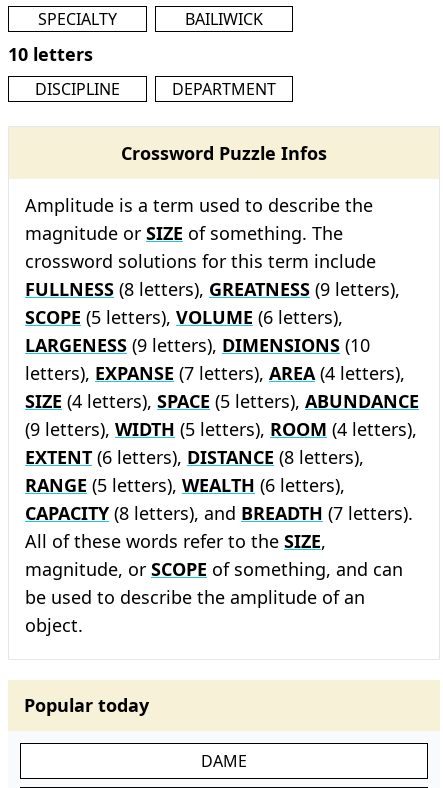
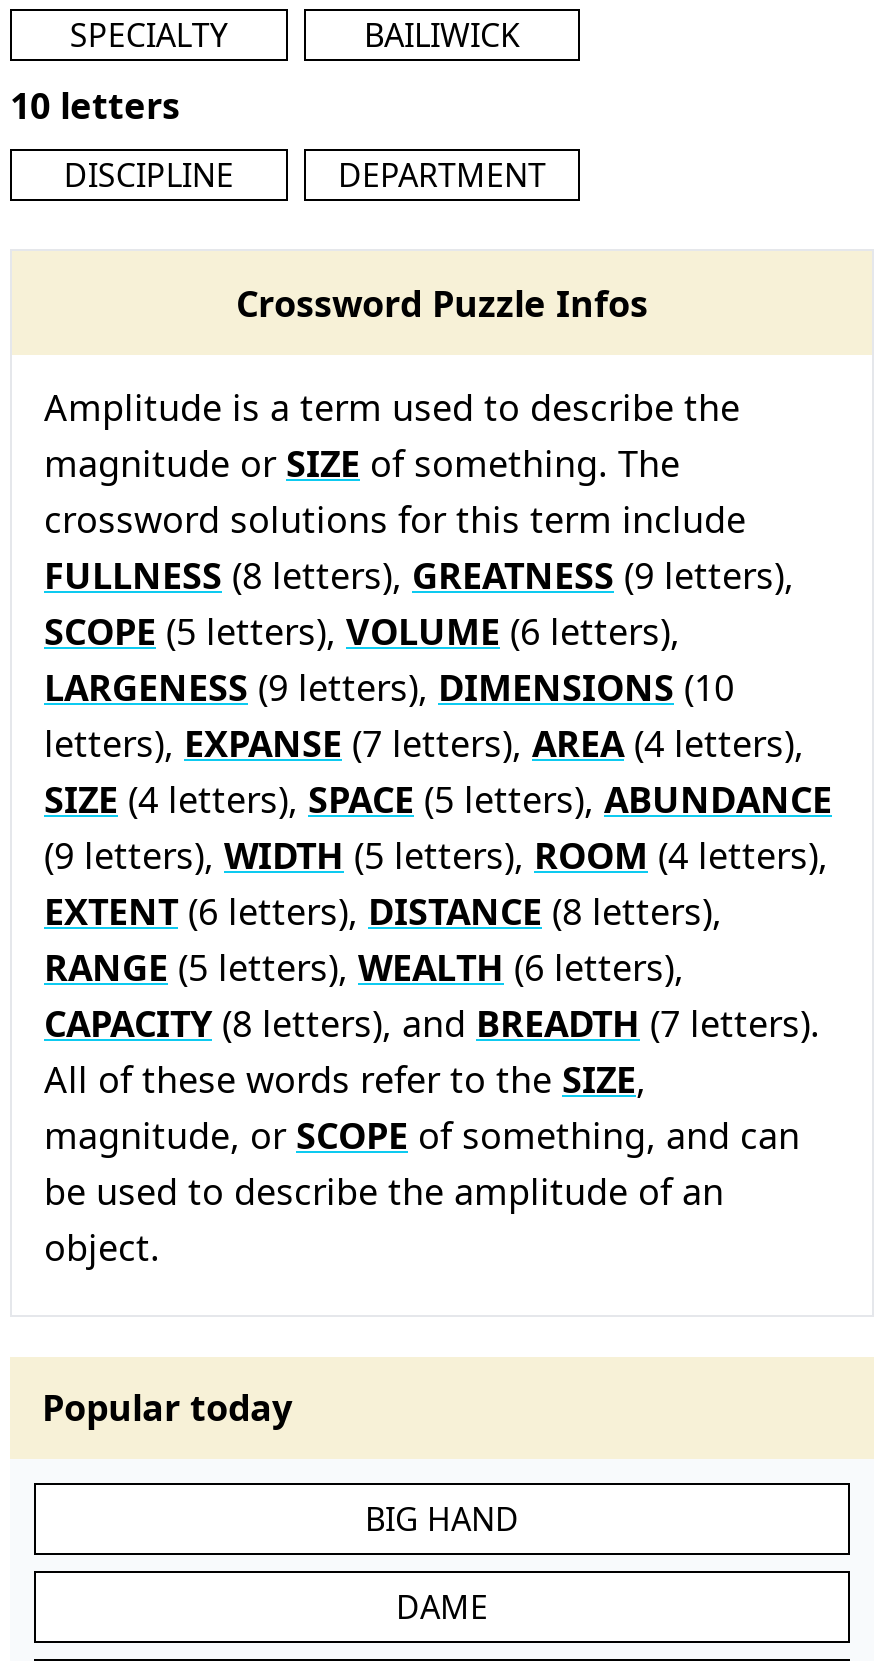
+ BIG HAND
